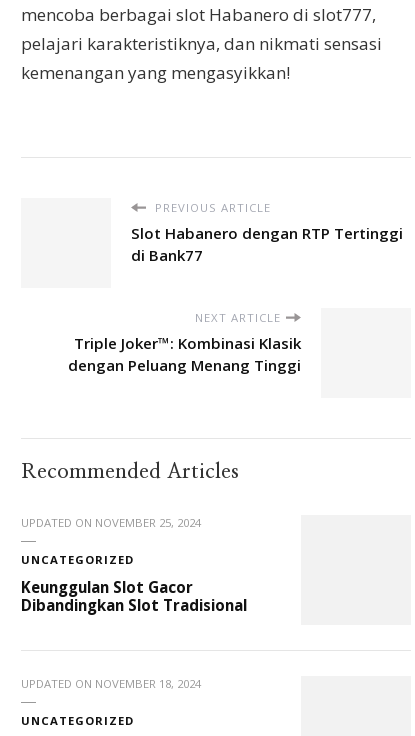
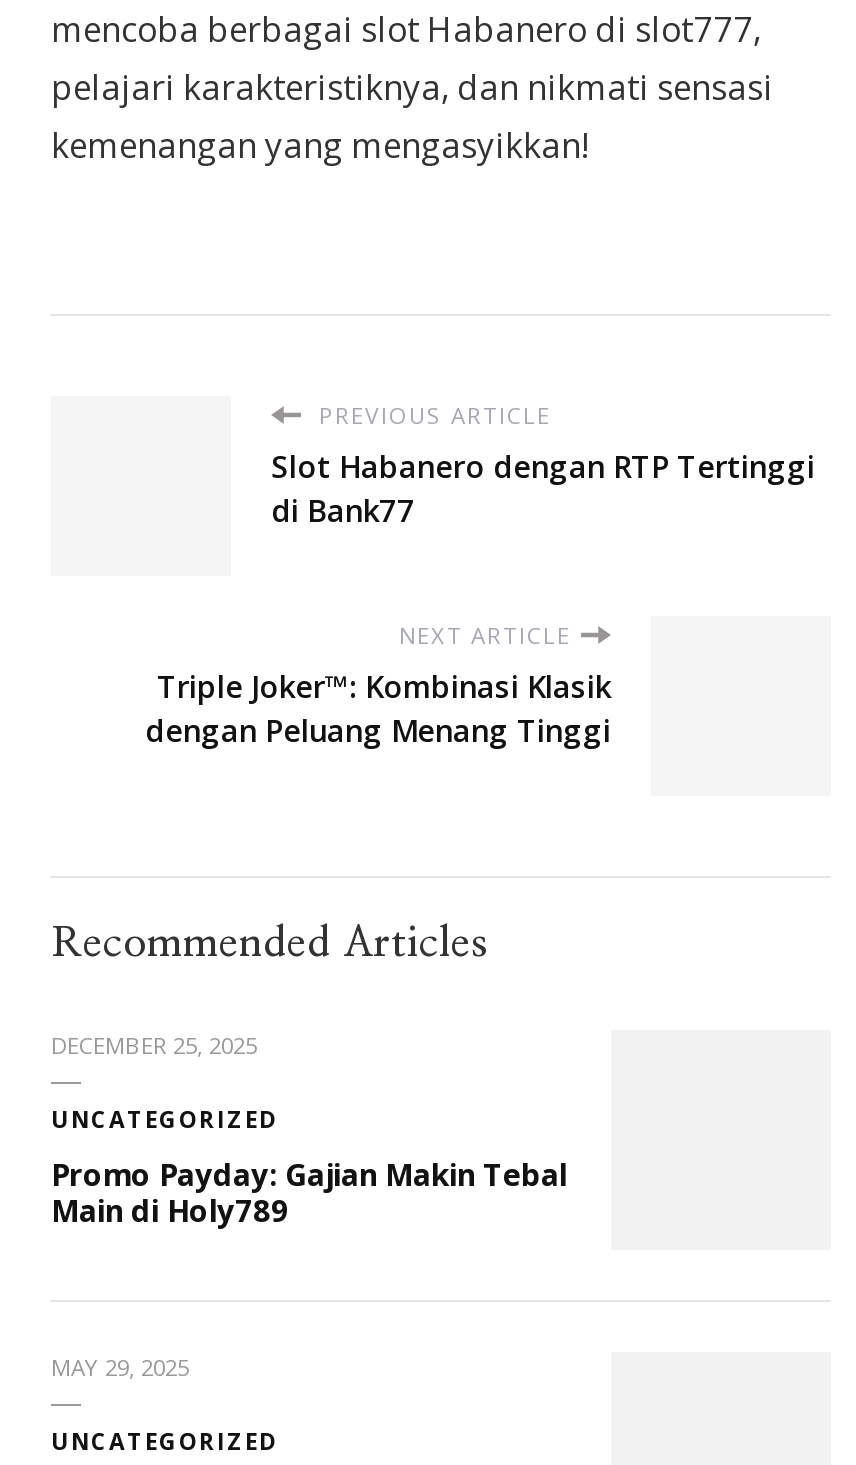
- UPDATED ON NOVEMBER 25, 2024
+ DECEMBER 25, 2025

- Keunggulan Slot Gacor
- Dibandingkan Slot Tradisional
+ Promo Payday: Gajian Makin Tebal
+ Main di Holy789

- UPDATED ON NOVEMBER 18, 2024
+ MAY 29, 2025
